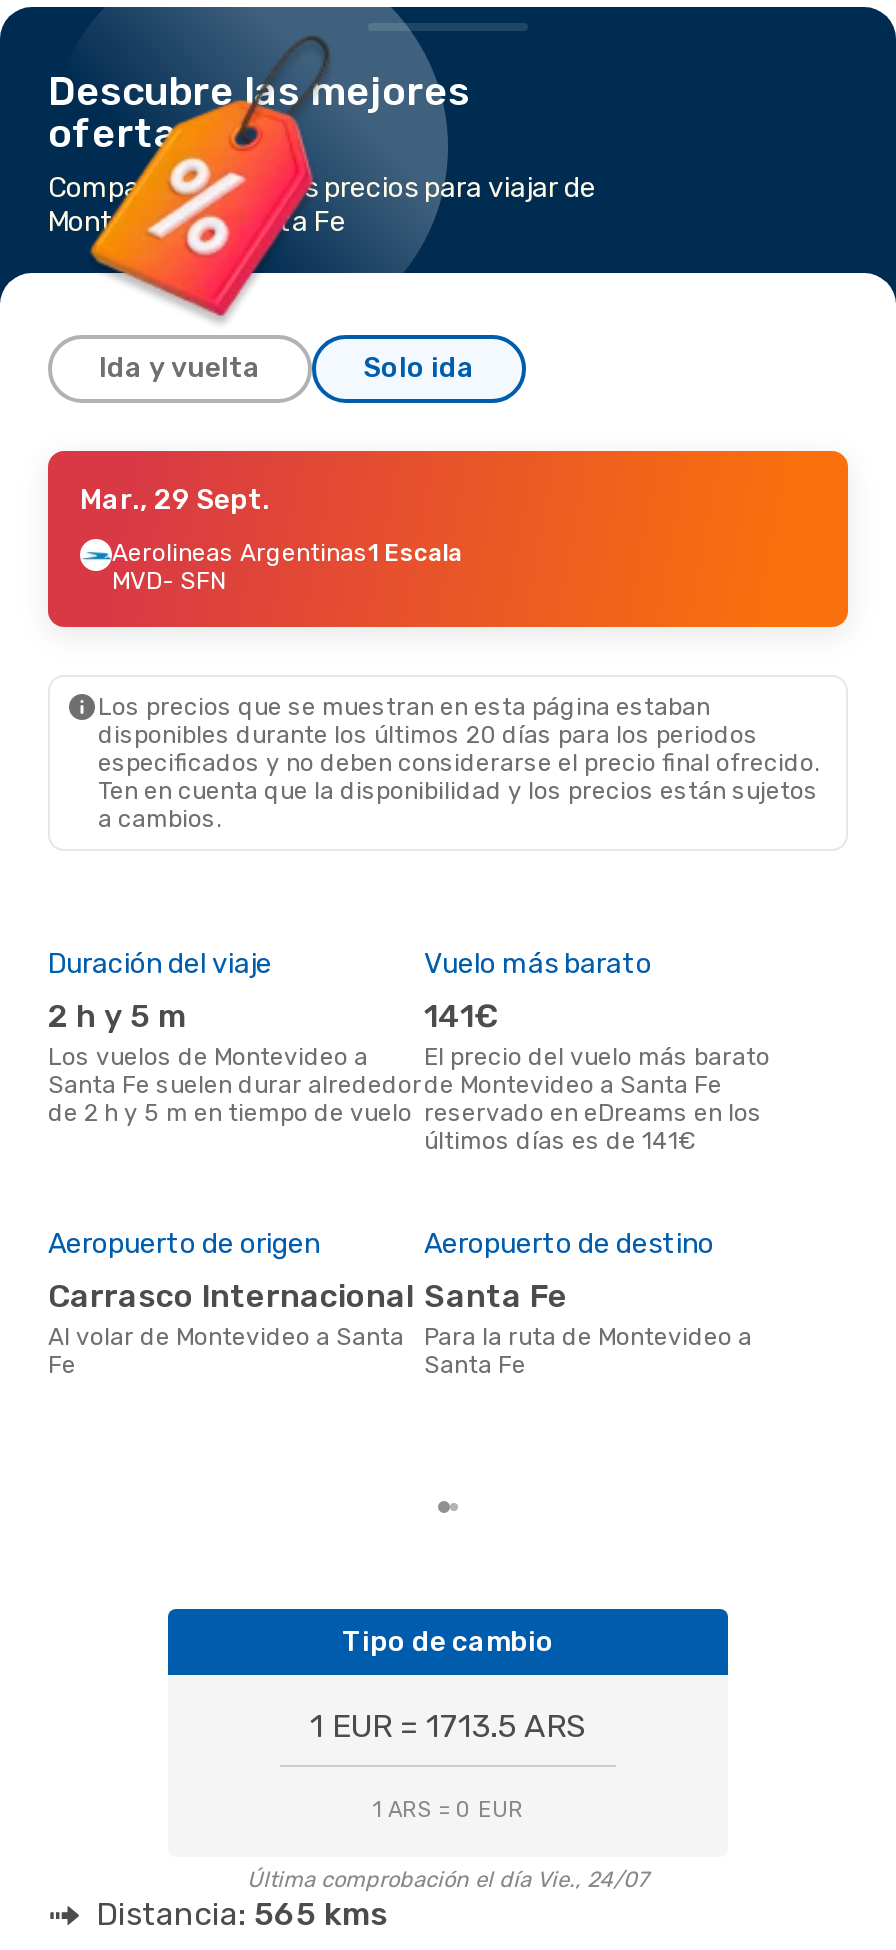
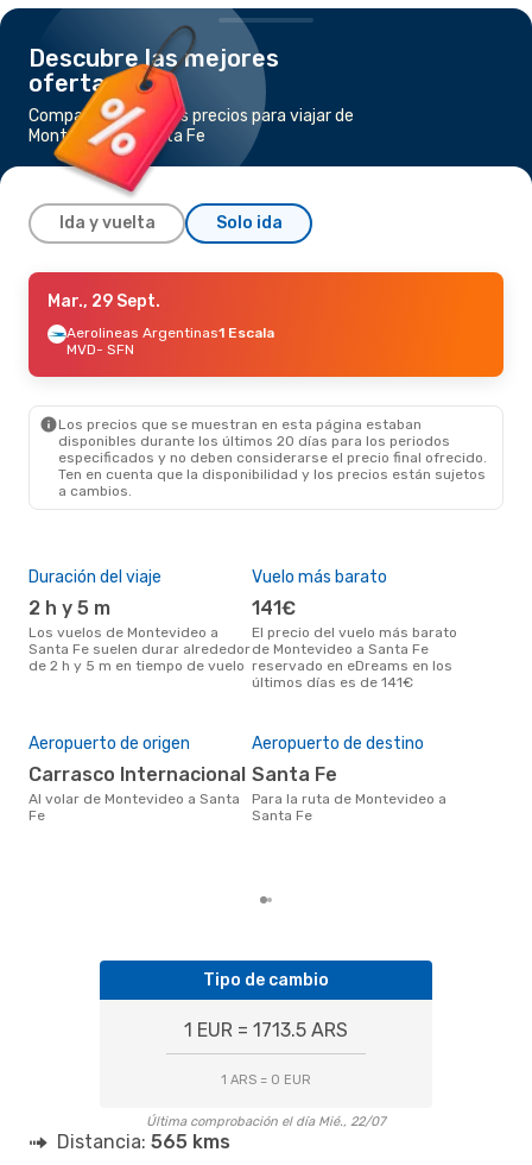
- Última comprobación el día Vie., 24/07
+ Última comprobación el día Mié., 22/07
